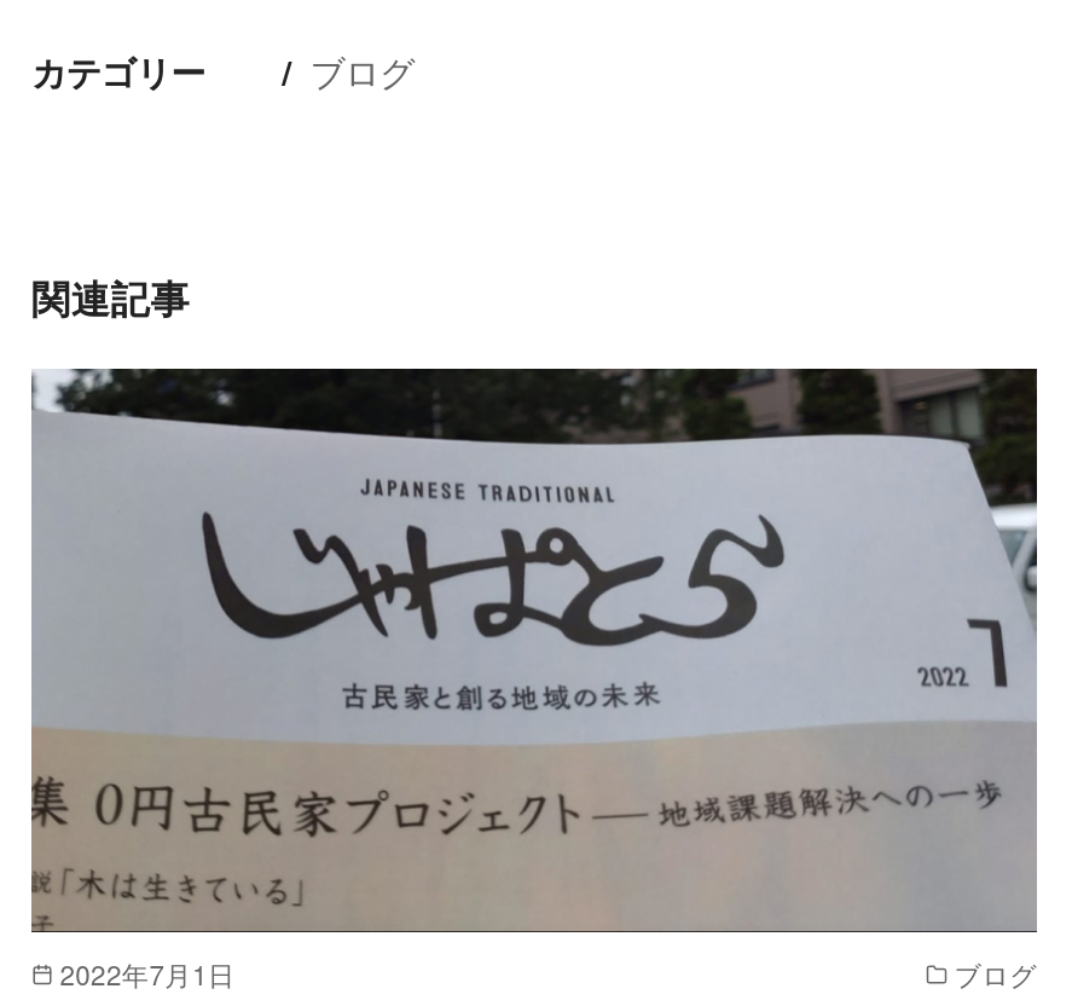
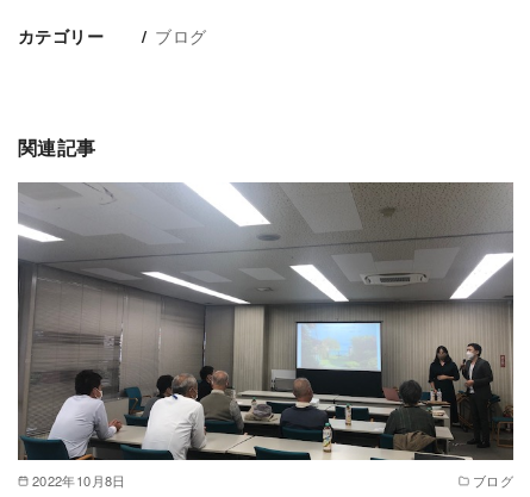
- [image]
- 2022年7月1日
+ [image]
+ 2022年10月8日
